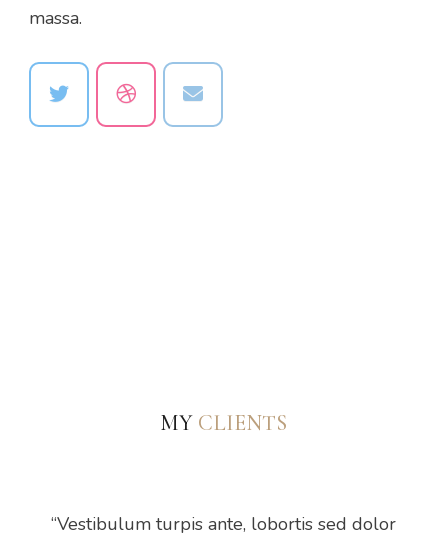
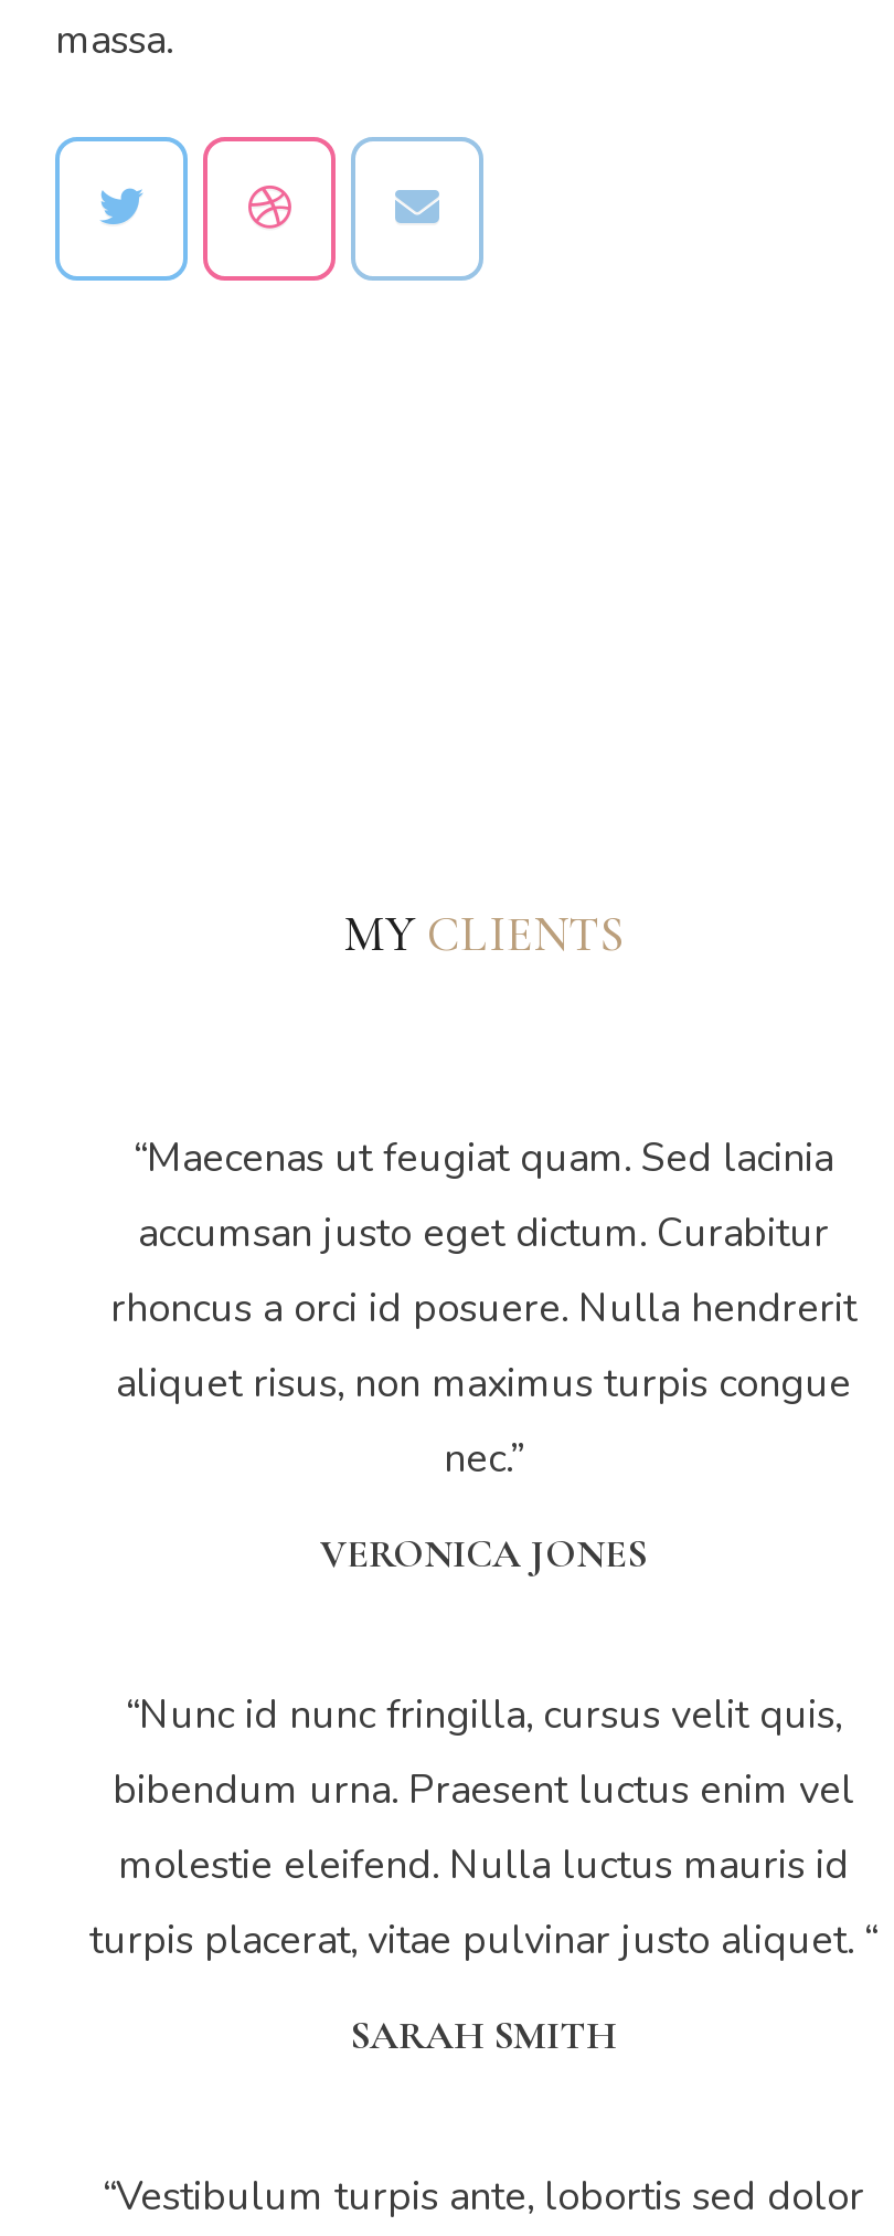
+ “Maecenas ut feugiat quam. Sed lacinia
+ accumsan justo eget dictum. Curabitur
+ rhoncus a orci id posuere. Nulla hendrerit
+ aliquet risus, non maximus turpis congue
+ nec.”
+ VERONICA JONES
+ “Nunc id nunc fringilla, cursus velit quis,
+ bibendum urna. Praesent luctus enim vel
+ molestie eleifend. Nulla luctus mauris id
+ turpis placerat, vitae pulvinar justo aliquet. “
+ SARAH SMITH
